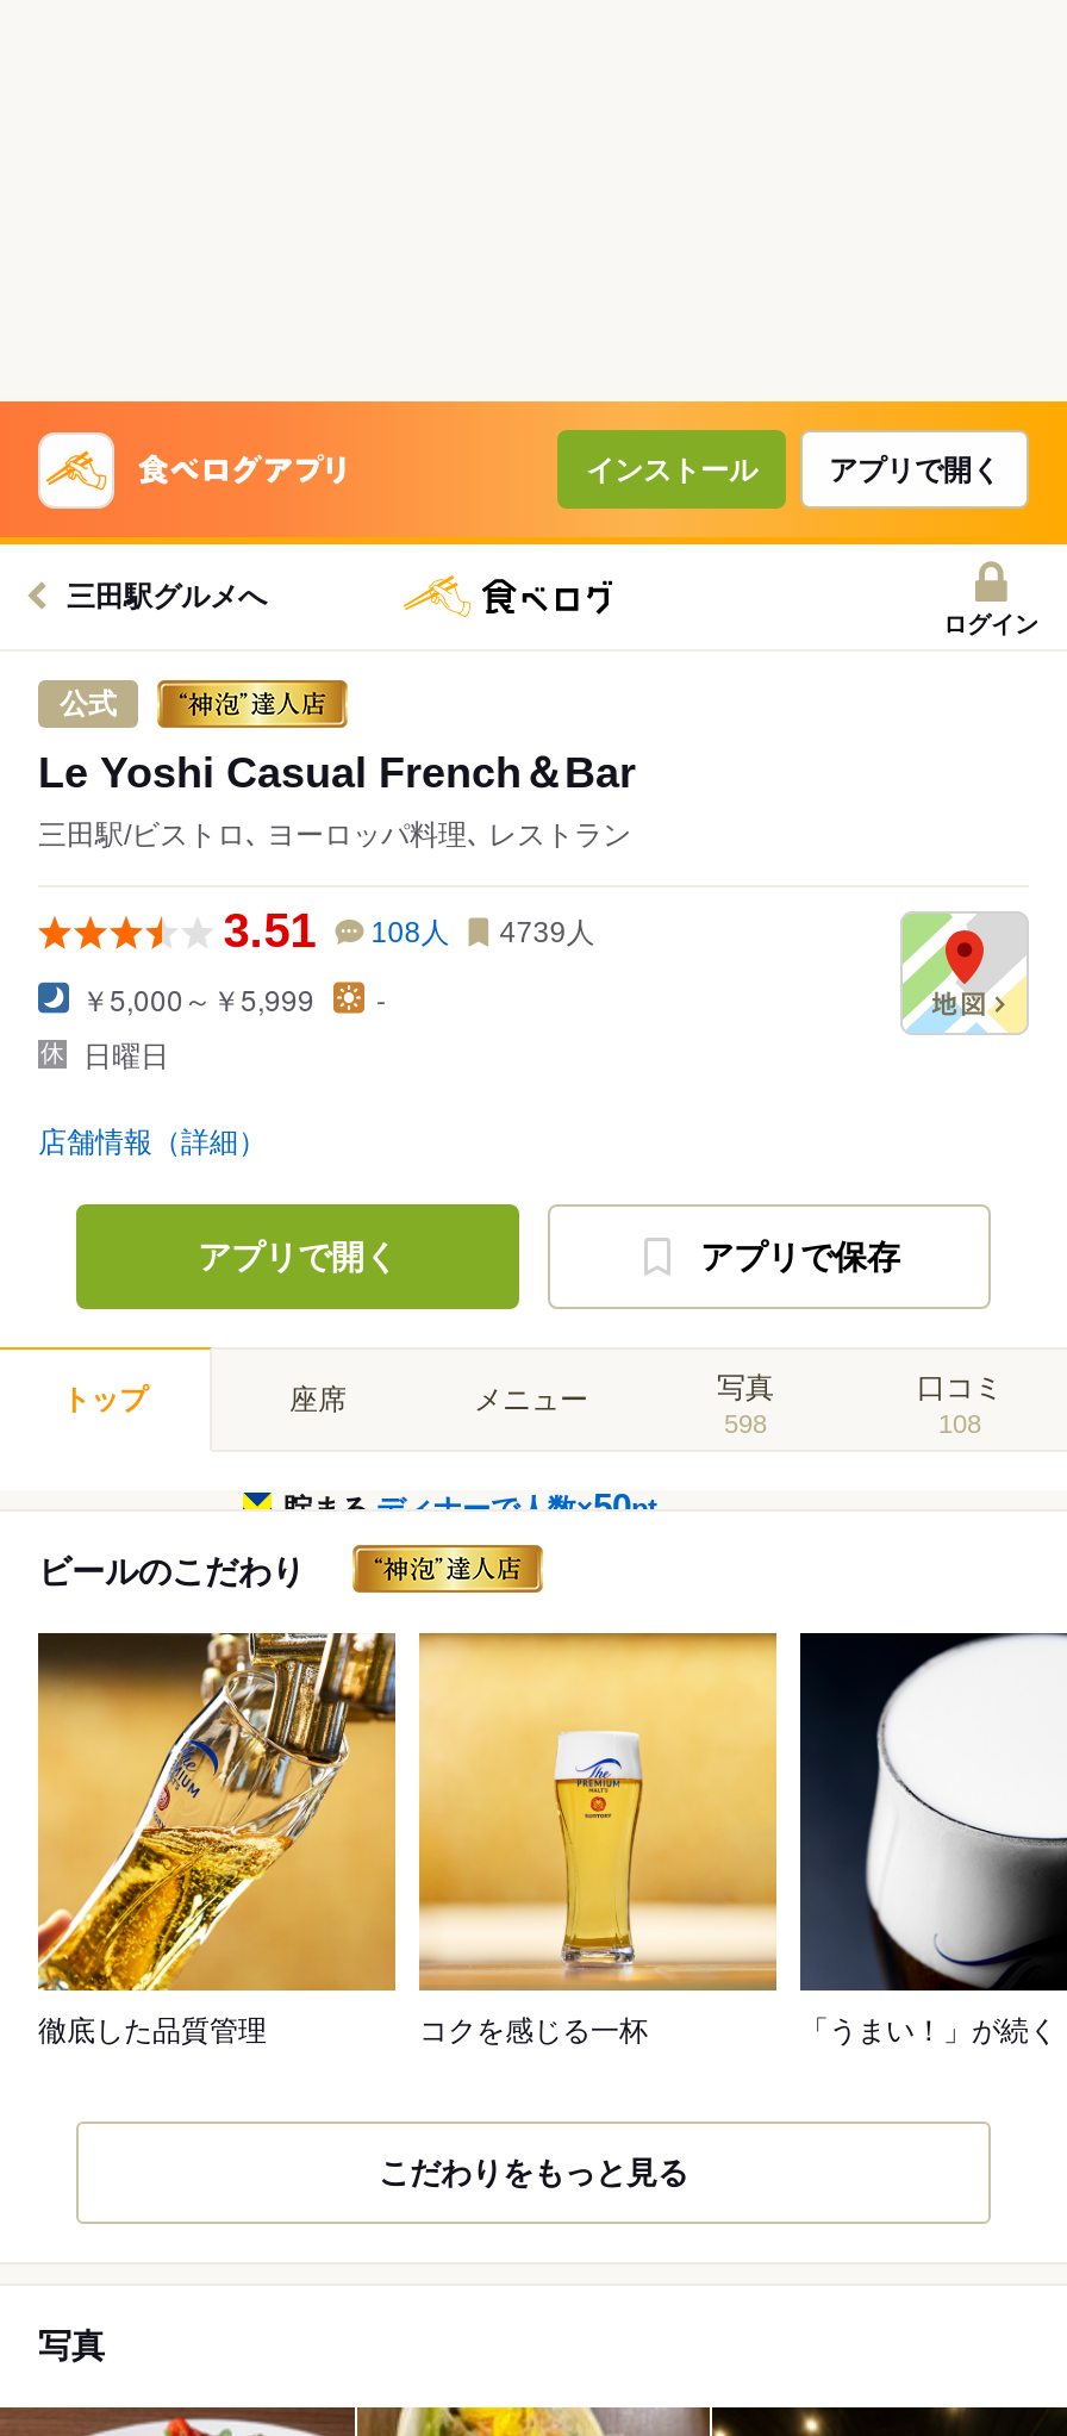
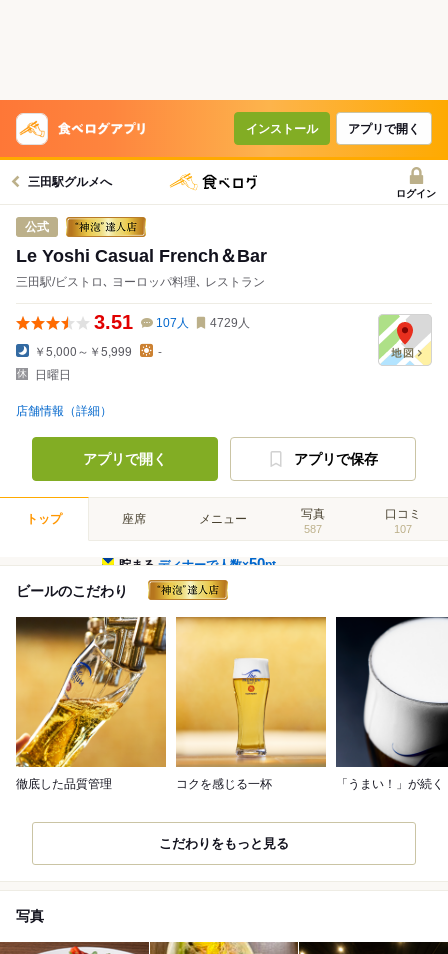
- 108人
+ 107人

- 4739人
+ 4729人

- 598
+ 587

- 108
+ 107
